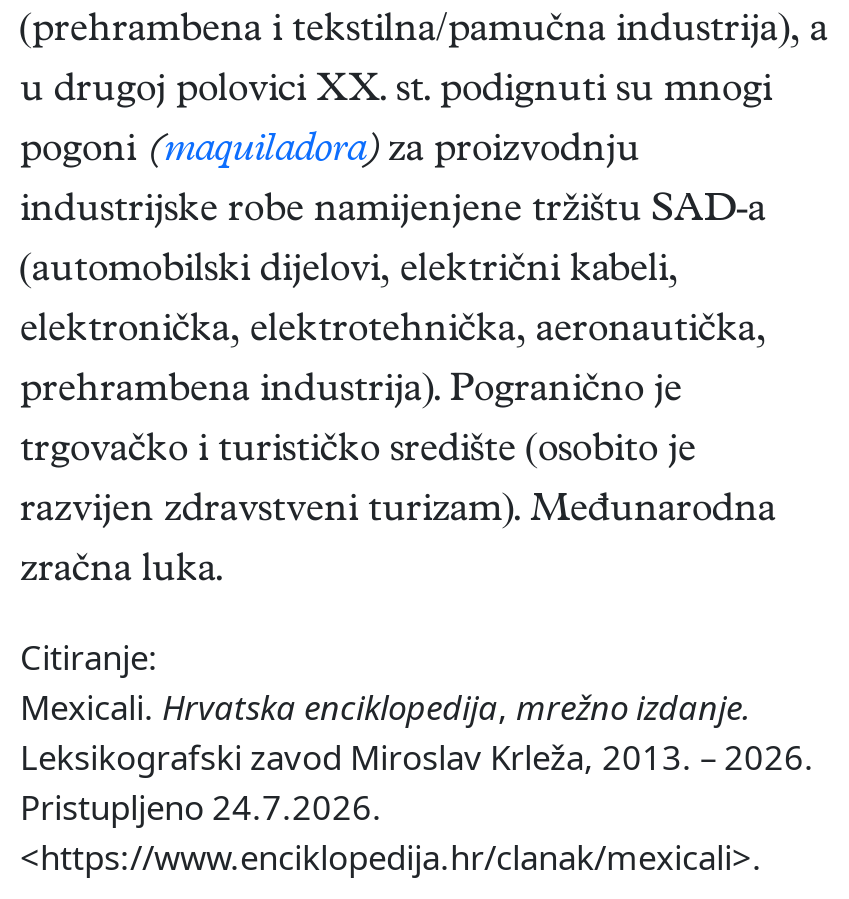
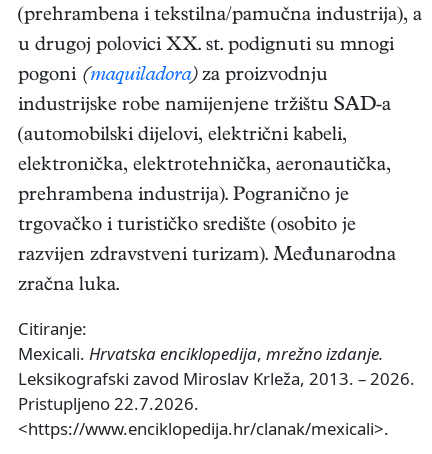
- Pristupljeno 24.7.2026.
+ Pristupljeno 22.7.2026.
